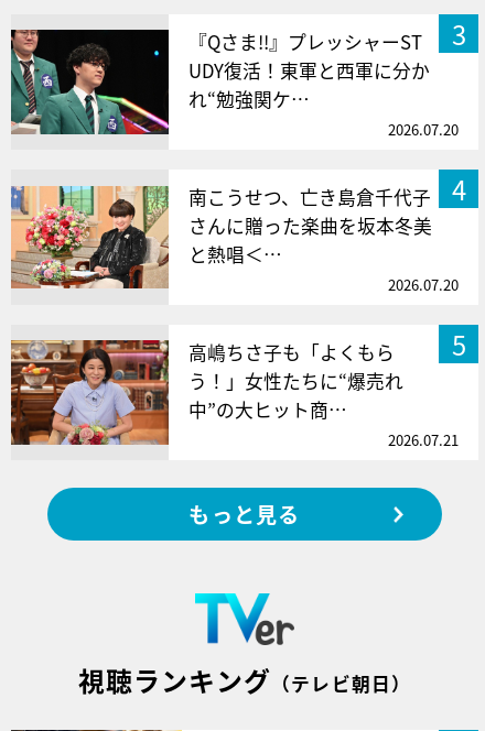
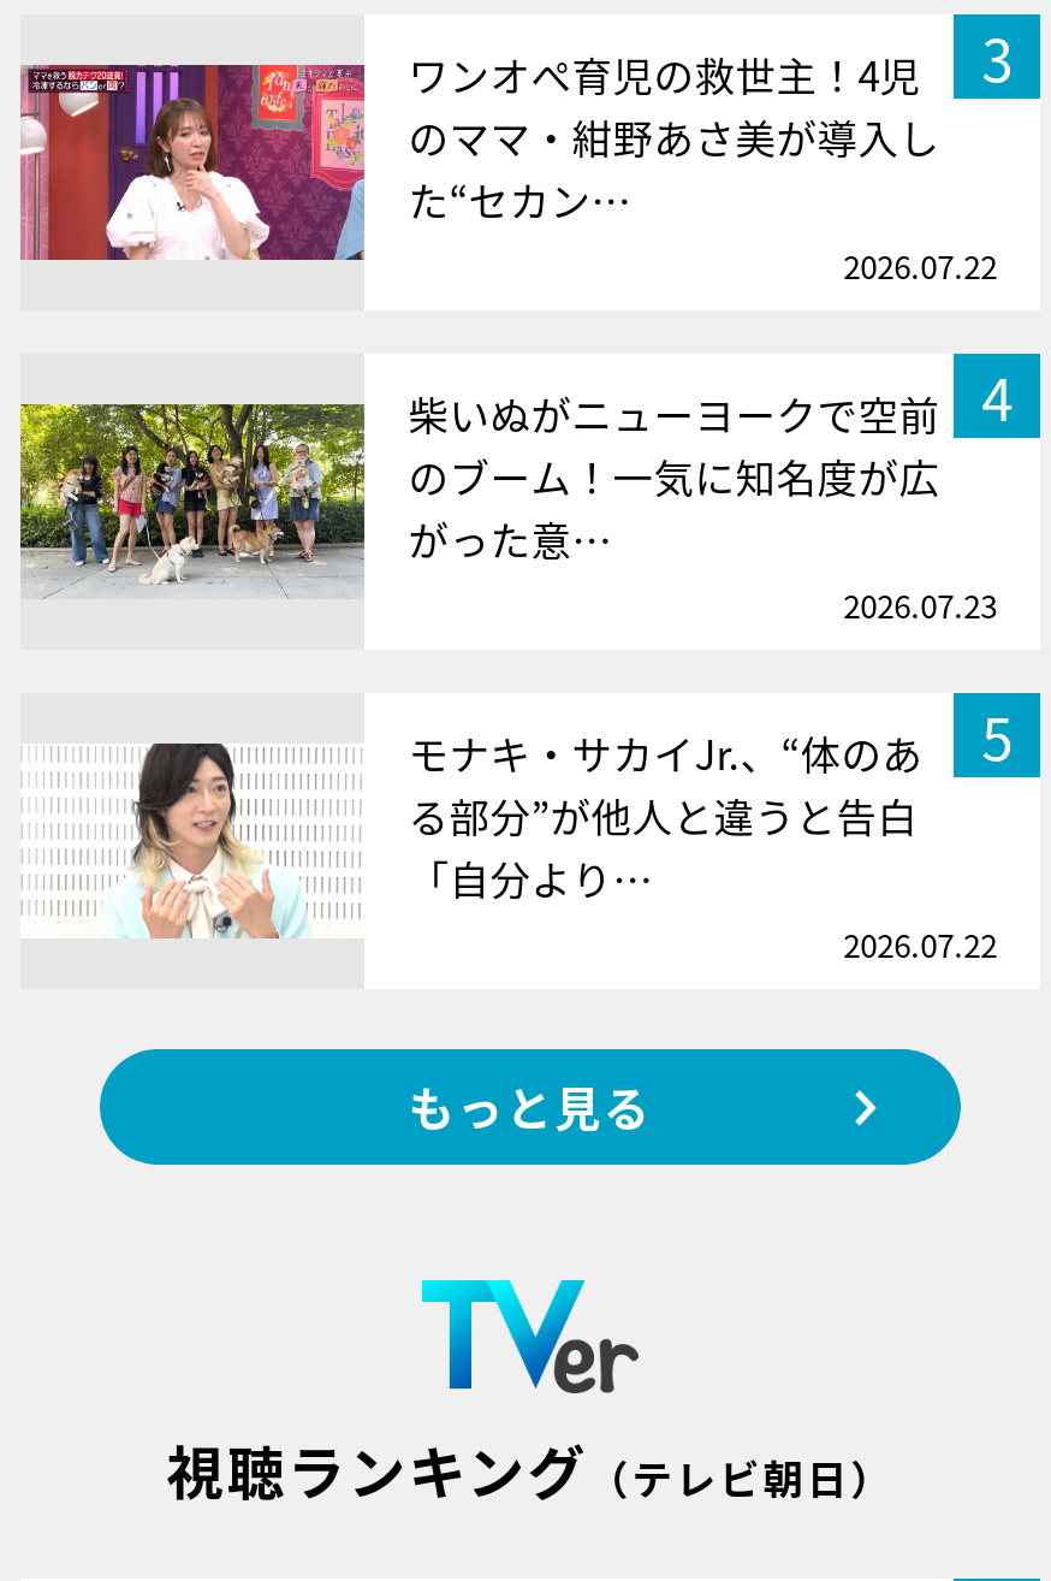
- [image]
- 『Qさま!!』プレッシャーST
- UDY復活！東軍と西軍に分か
- れ“勉強関ケ…
- 2026.07.20
+ [image]
+ ワンオぺ育児の救世主！4児
+ のママ・紺野あさ美が導入し
+ た“セカン…
+ 2026.07.22

- [image]
- 南こうせつ、亡き島倉千代子
- さんに贈った楽曲を坂本冬美
- と熱唱＜…
- 2026.07.20
+ [image]
+ 柴いぬがニューヨークで空前
+ のブーム！一気に知名度が広
+ がった意…
+ 2026.07.23

- [image]
- 高嶋ちさ子も「よくもら
- う！」女性たちに“爆売れ
- 中”の大ヒット商…
- 2026.07.21
+ [image]
+ モナキ・サカイJr.、“体のあ
+ る部分”が他人と違うと告白
+ 「自分より…
+ 2026.07.22
